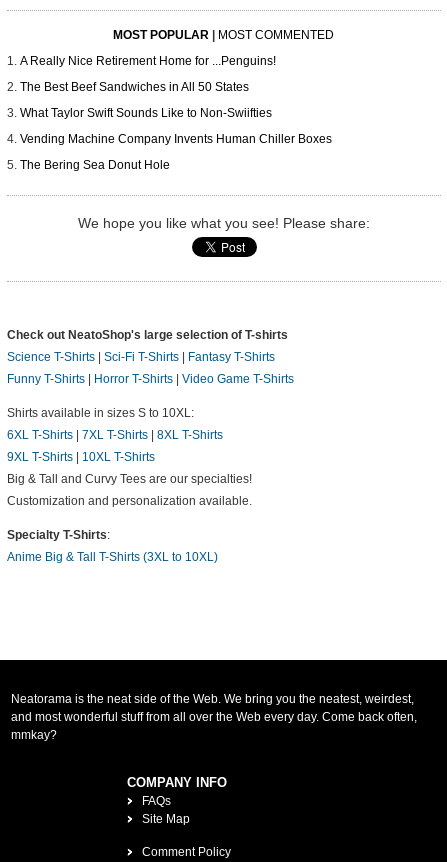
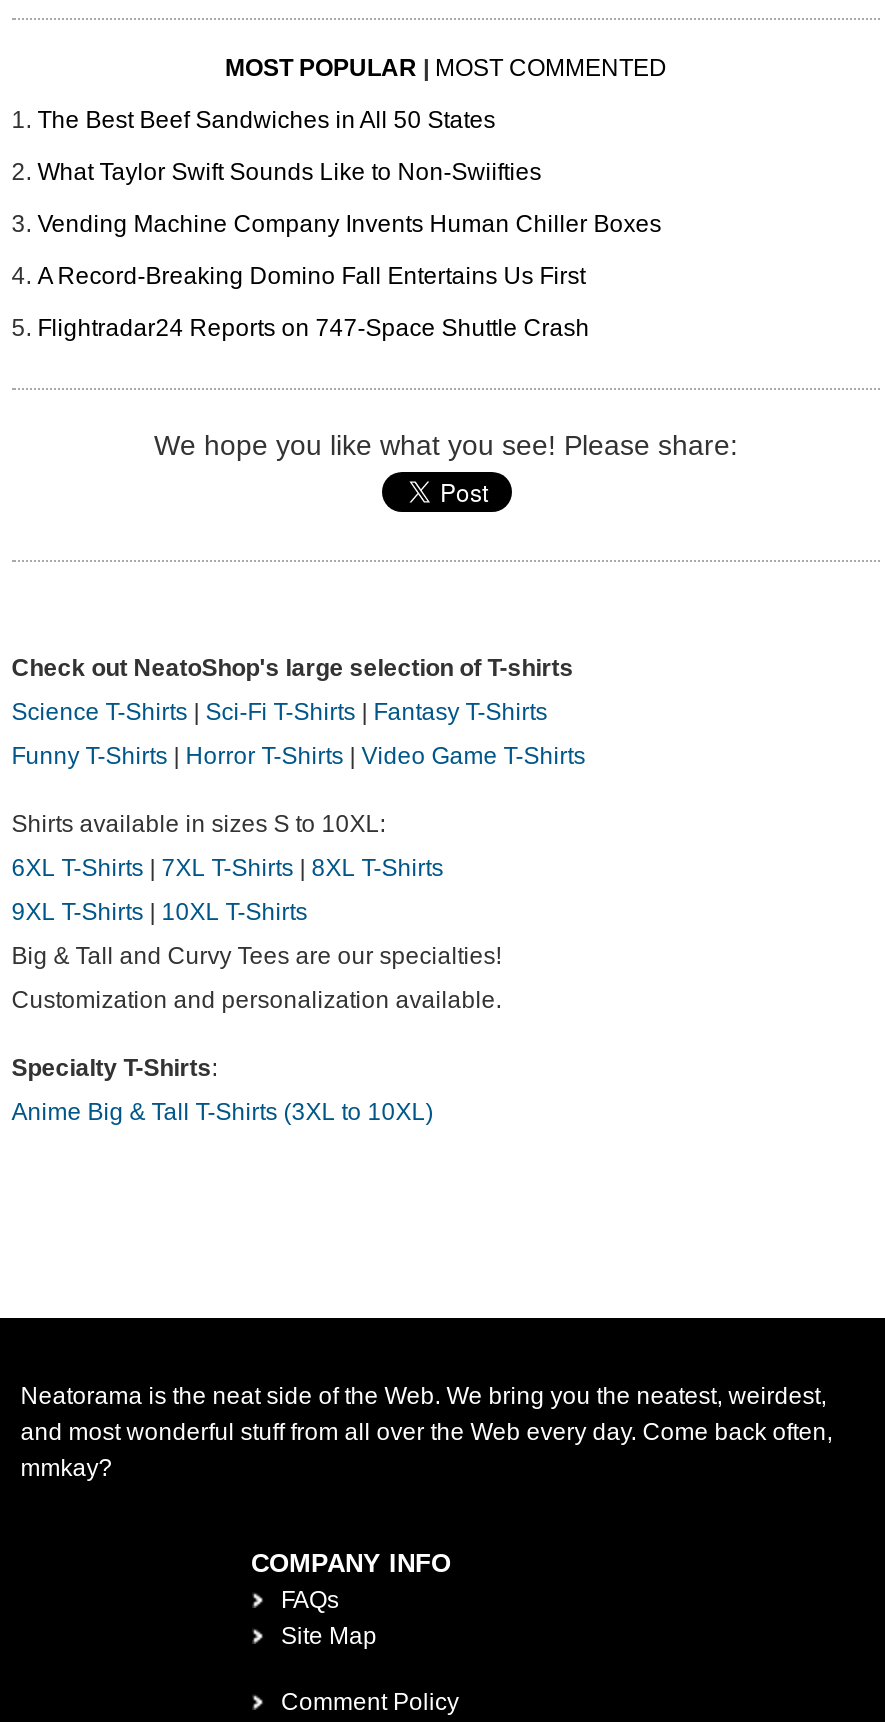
- A Really Nice Retirement Home for ...Penguins!

moved up: The Best Beef Sandwiches in All 50 States | What Taylor Swift Sounds Like to Non-Swiifties | Vending Machine Company Invents Human Chiller Boxes

- The Bering Sea Donut Hole
+ A Record-Breaking Domino Fall Entertains Us First
+ Flightradar24 Reports on 747-Space Shuttle Crash
